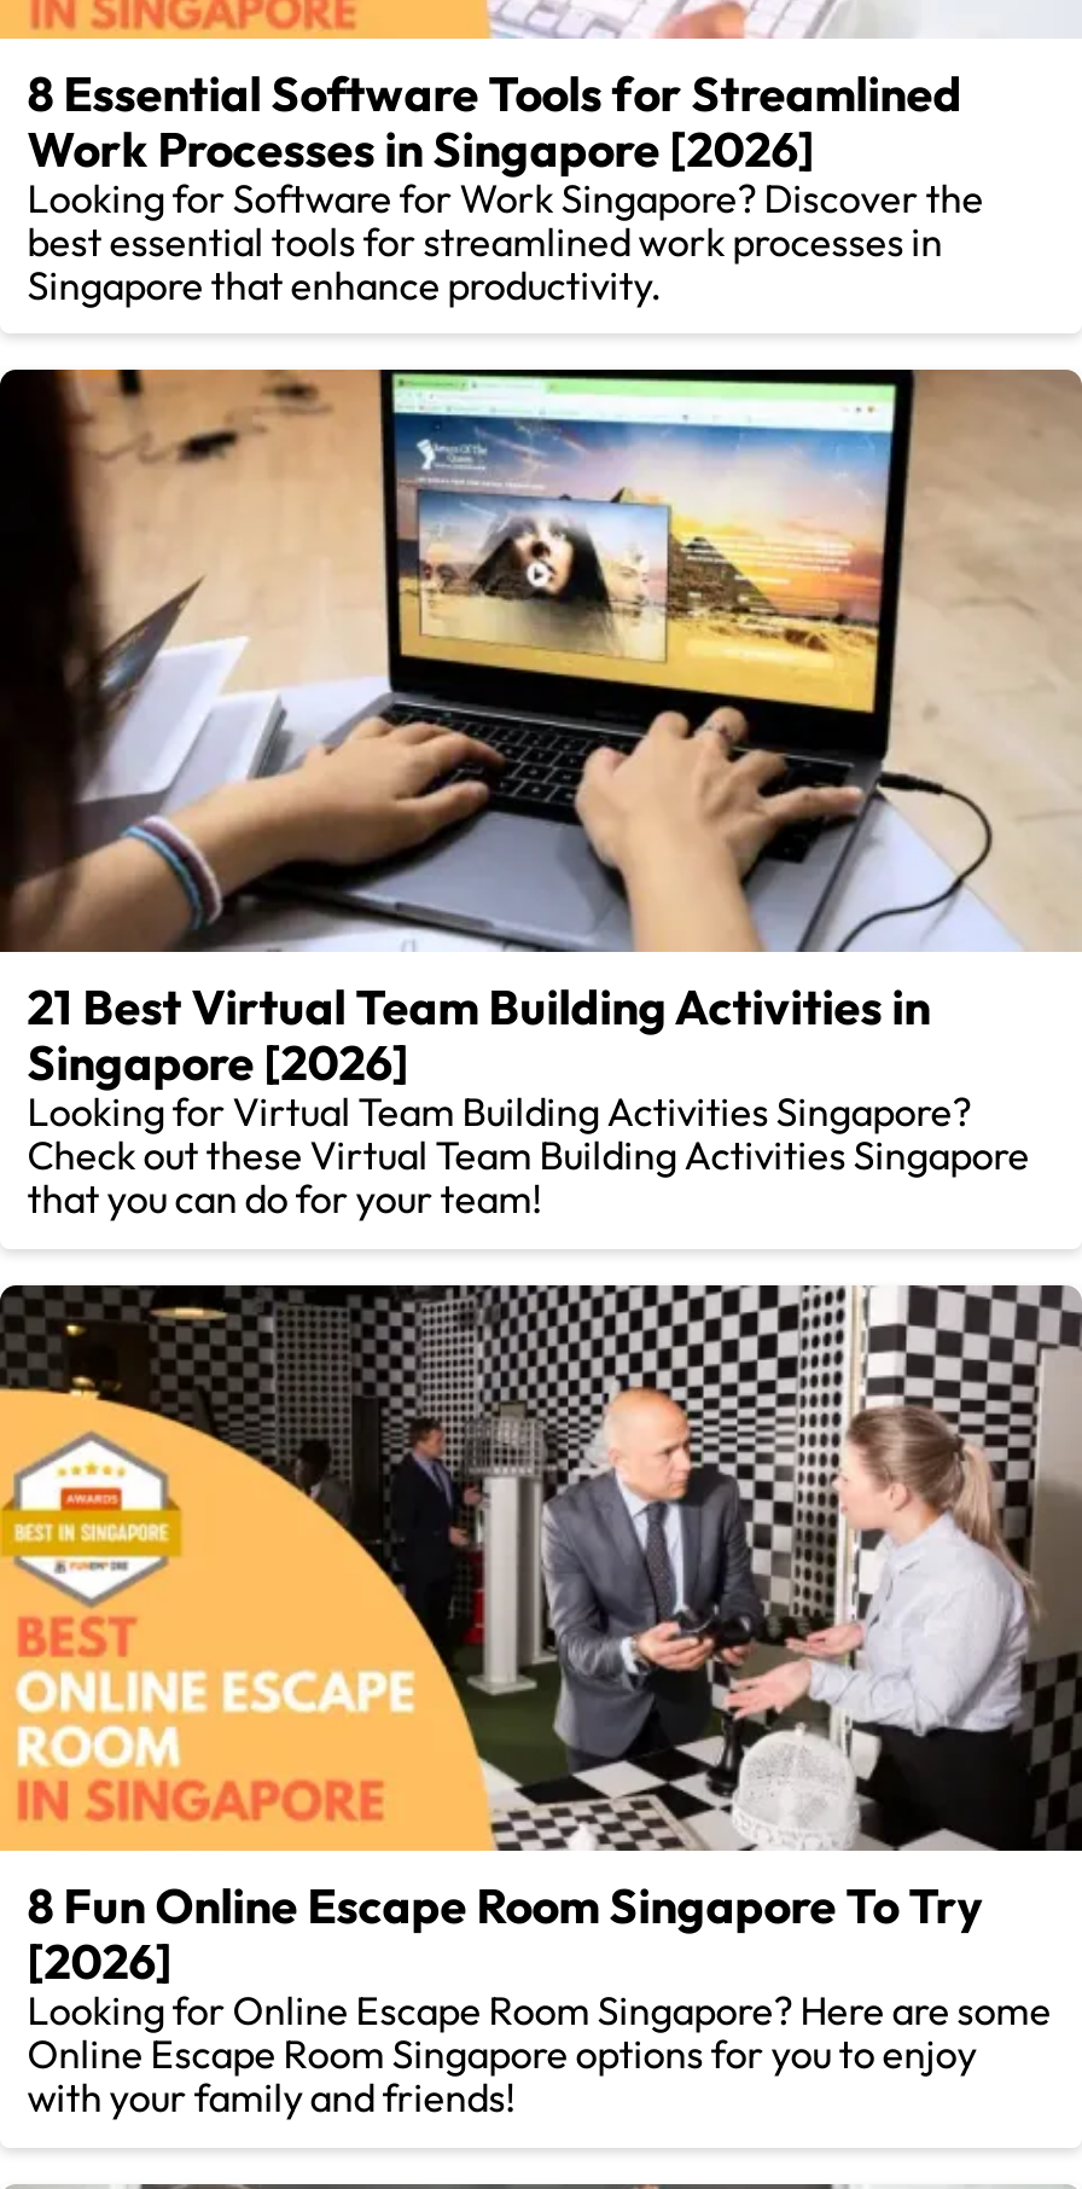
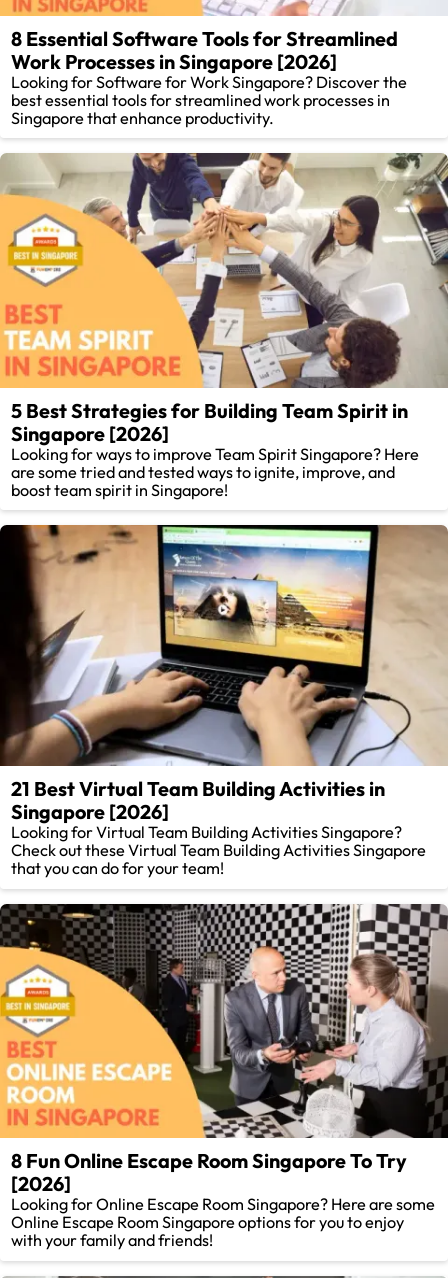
+ [image]
+ 5 Best Strategies for Building Team Spirit in
+ Singapore [2026]
+ Looking for ways to improve Team Spirit Singapore? Here
+ are some tried and tested ways to ignite, improve, and
+ boost team spirit in Singapore!
